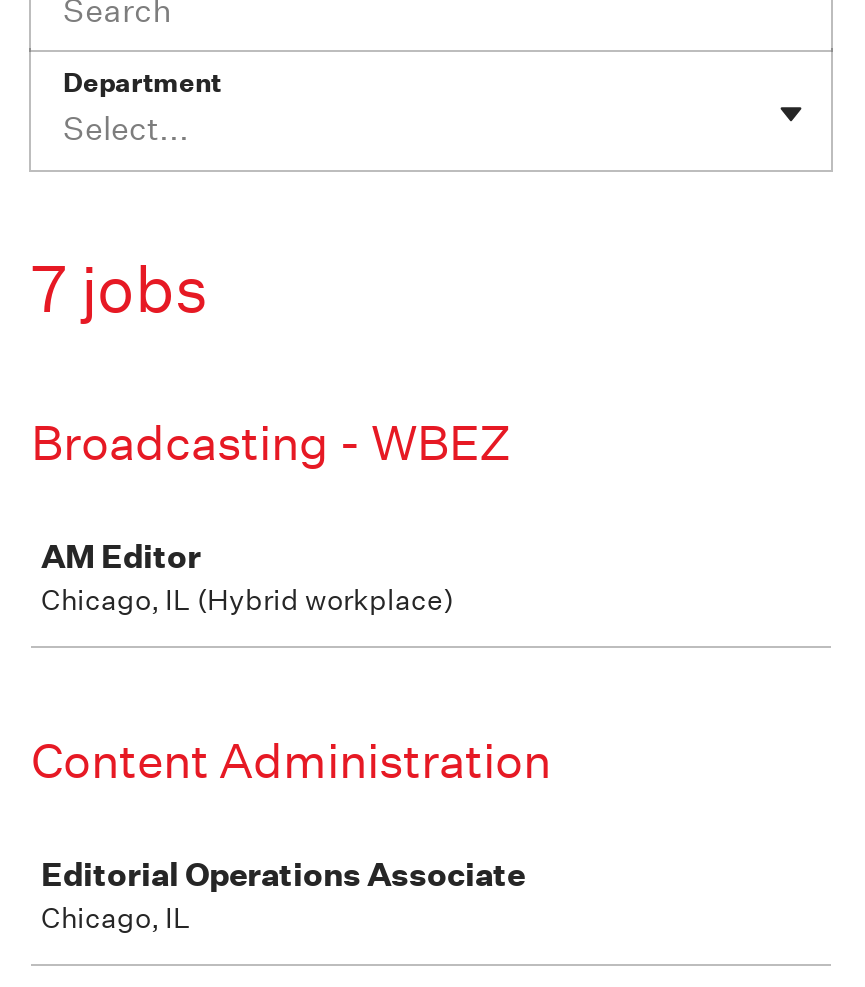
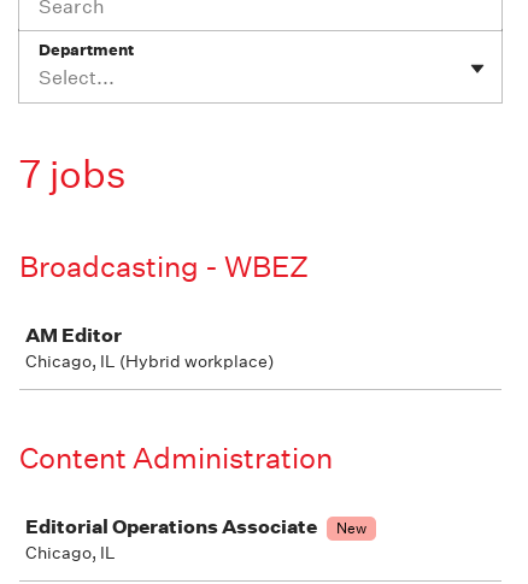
+ New
